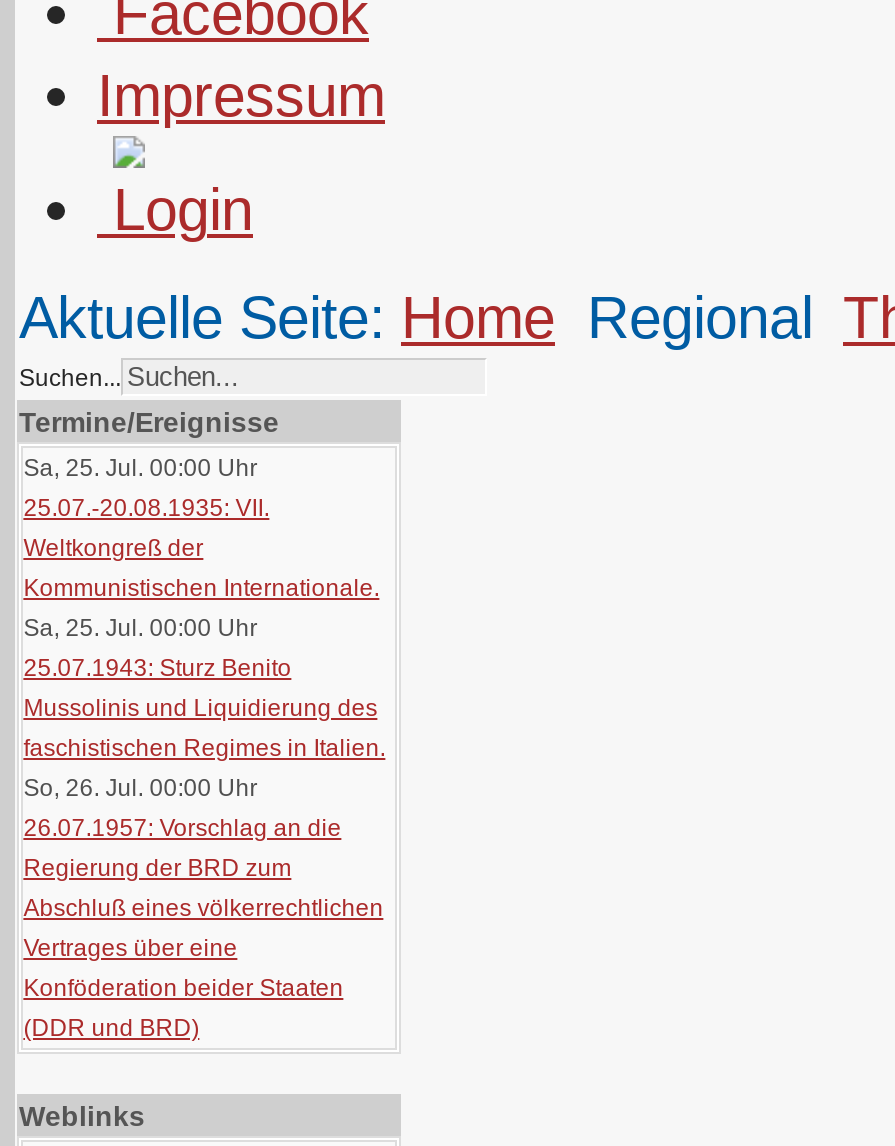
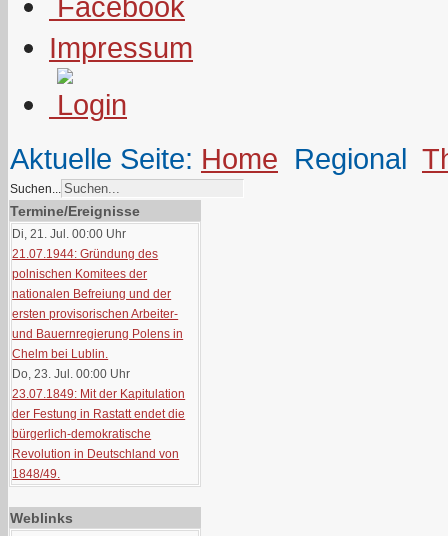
- Sa, 25. Jul. 00:00 Uhr
- 25.07.-20.08.1935: VII.
- Weltkongreß der
- Kommunistischen Internationale.
- Sa, 25. Jul. 00:00 Uhr
- 25.07.1943: Sturz Benito
- Mussolinis und Liquidierung des
- faschistischen Regimes in Italien.
- So, 26. Jul. 00:00 Uhr
- 26.07.1957: Vorschlag an die
- Regierung der BRD zum
- Abschluß eines völkerrechtlichen
- Vertrages über eine
- Konföderation beider Staaten
- (DDR und BRD)
+ Di, 21. Jul. 00:00 Uhr
+ 21.07.1944: Gründung des
+ polnischen Komitees der
+ nationalen Befreiung und der
+ ersten provisorischen Arbeiter-
+ und Bauernregierung Polens in
+ Chelm bei Lublin.
+ Do, 23. Jul. 00:00 Uhr
+ 23.07.1849: Mit der Kapitulation
+ der Festung in Rastatt endet die
+ bürgerlich-demokratische
+ Revolution in Deutschland von
+ 1848/49.
